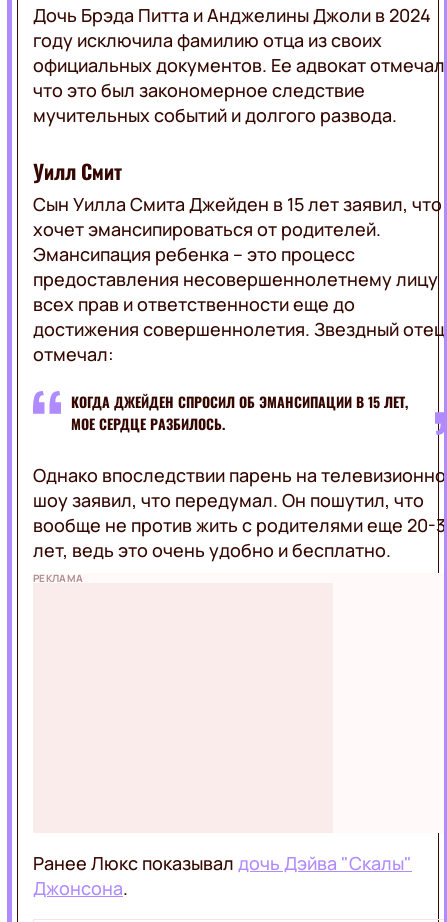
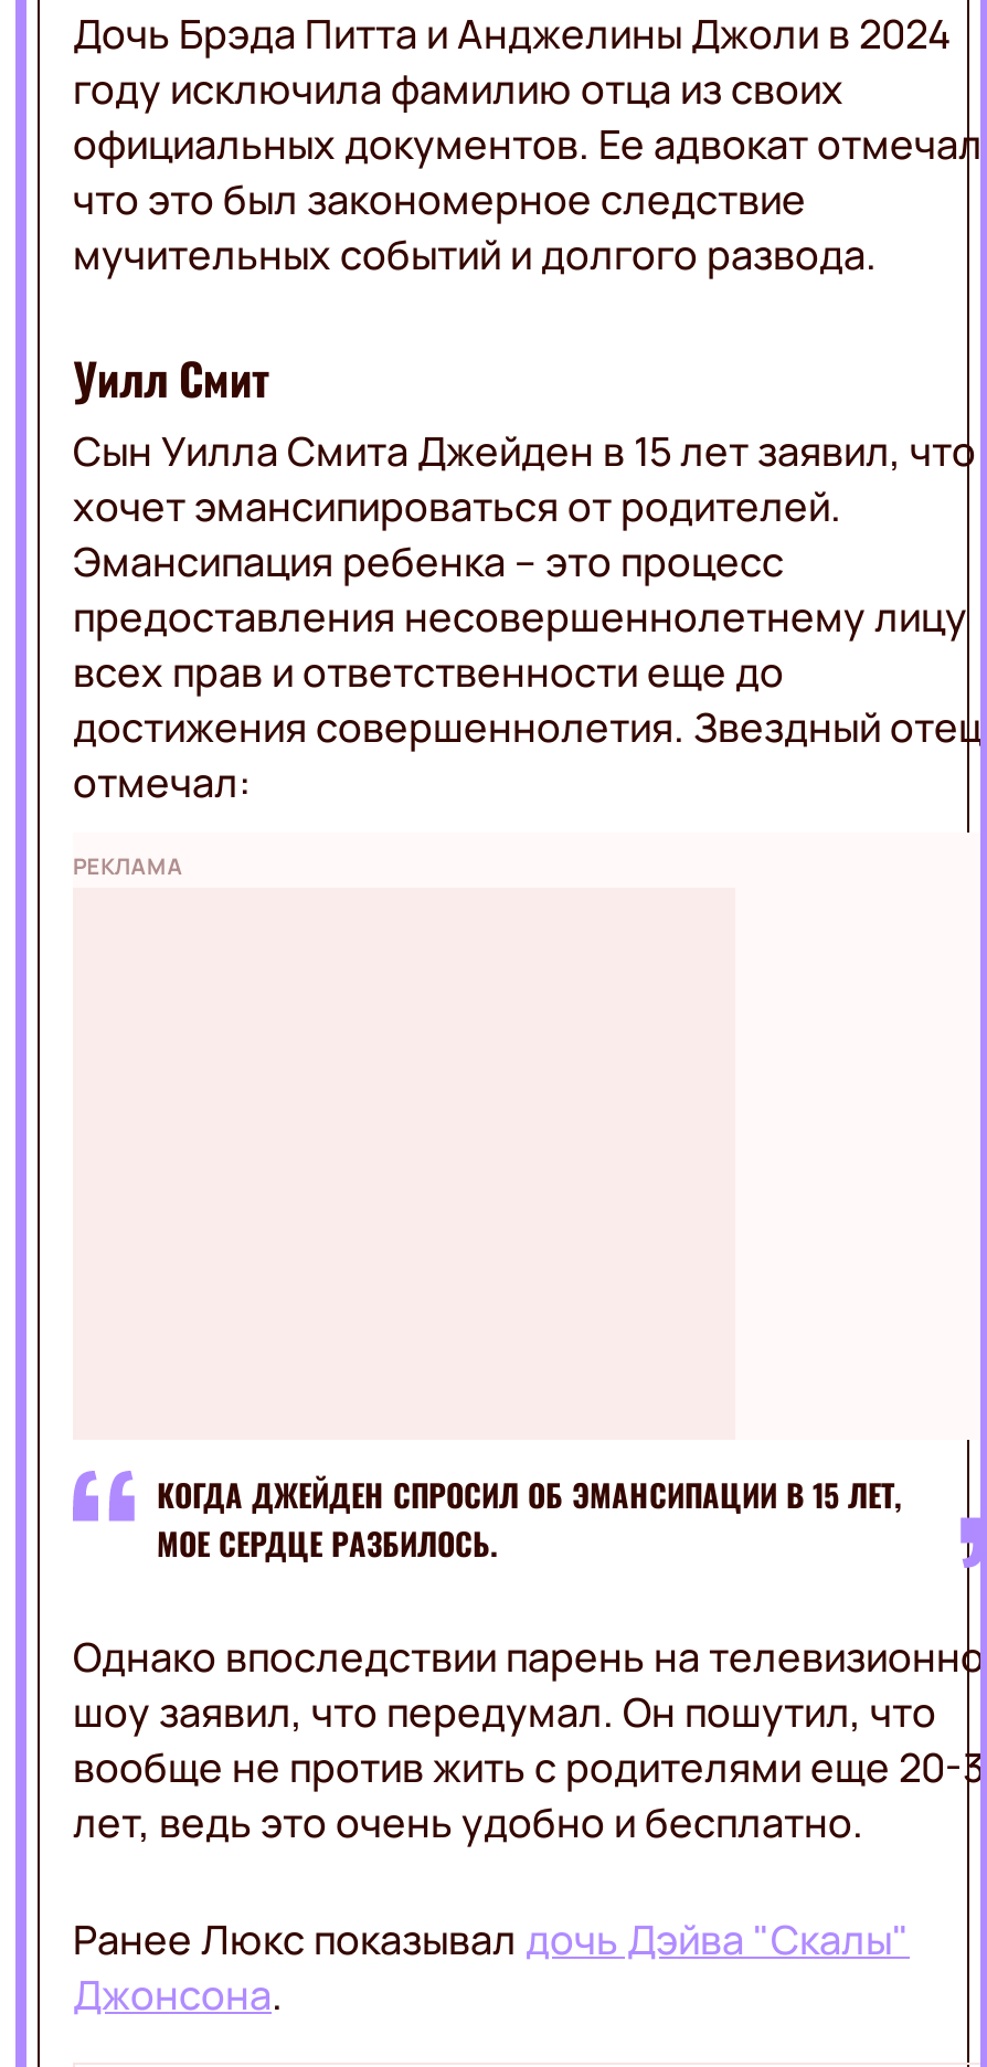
moved down: КОГДА ДЖЕЙДЕН СПРОСИЛ ОБ ЭМАНСИПАЦИИ В 15 ЛЕТ, | МОЕ СЕРДЦЕ РАЗБИЛОСЬ. | шоу заявил, что передумал. Он пошутил, что | лет, ведь это очень удобно и бесплатно.

moved up: РЕКЛАМА
